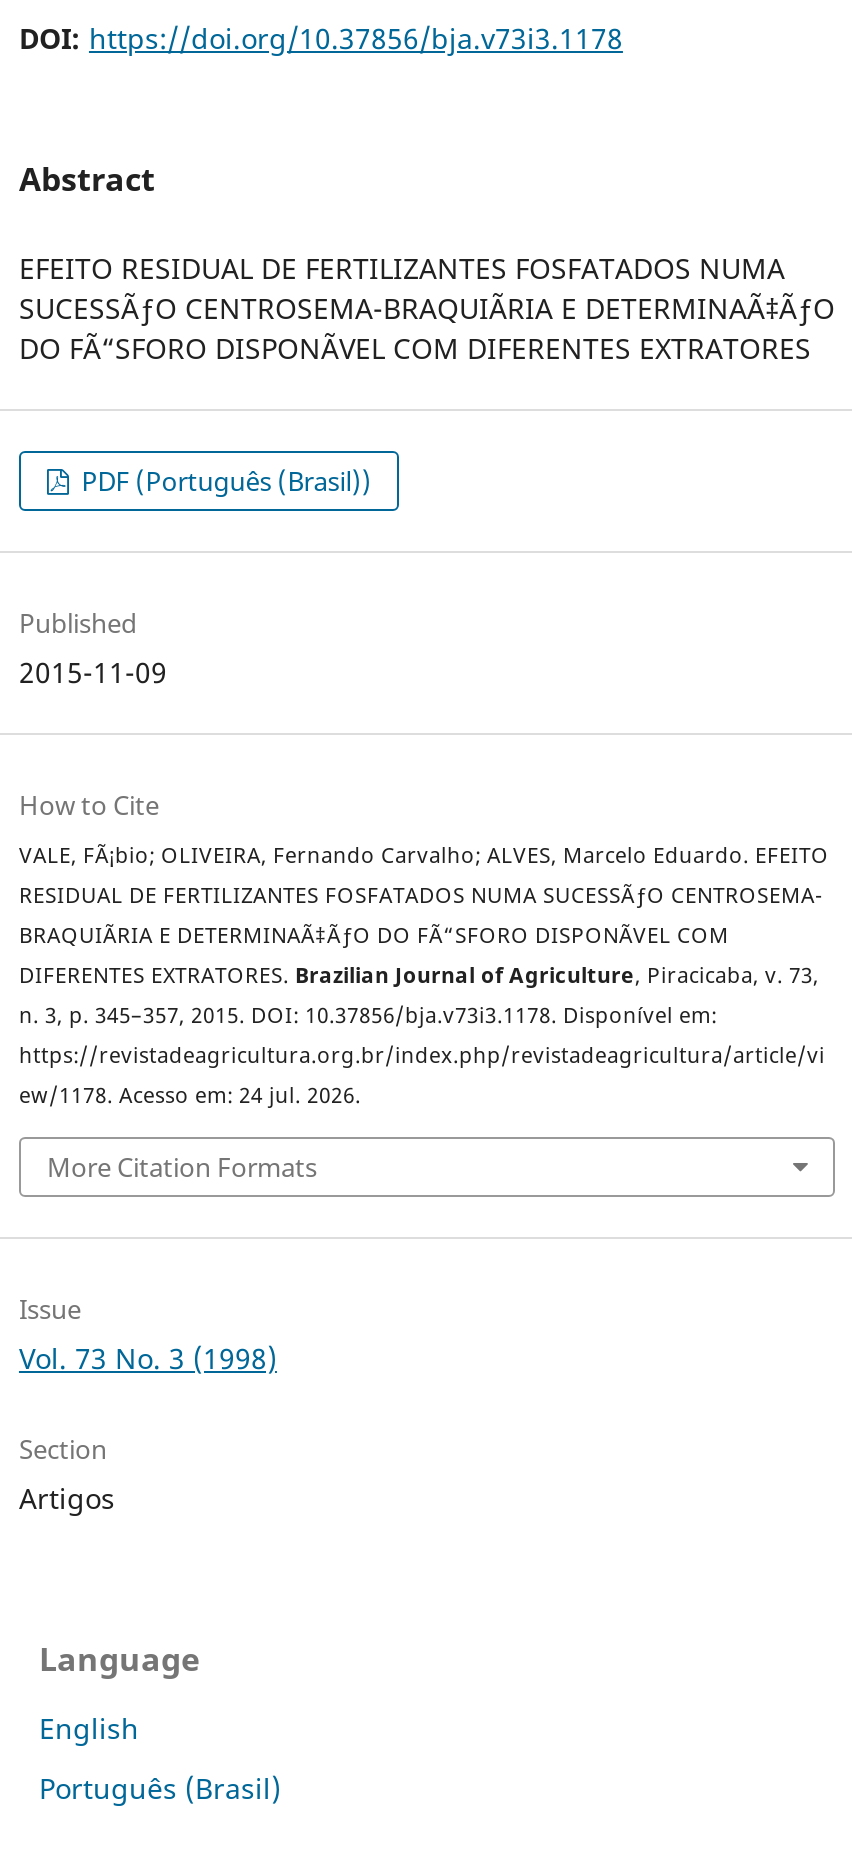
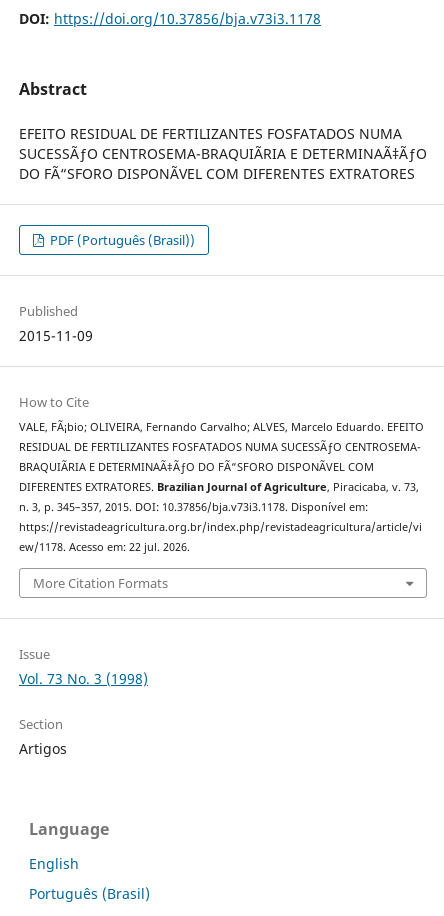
- ew/1178. Acesso em: 24 jul. 2026.
+ ew/1178. Acesso em: 22 jul. 2026.
